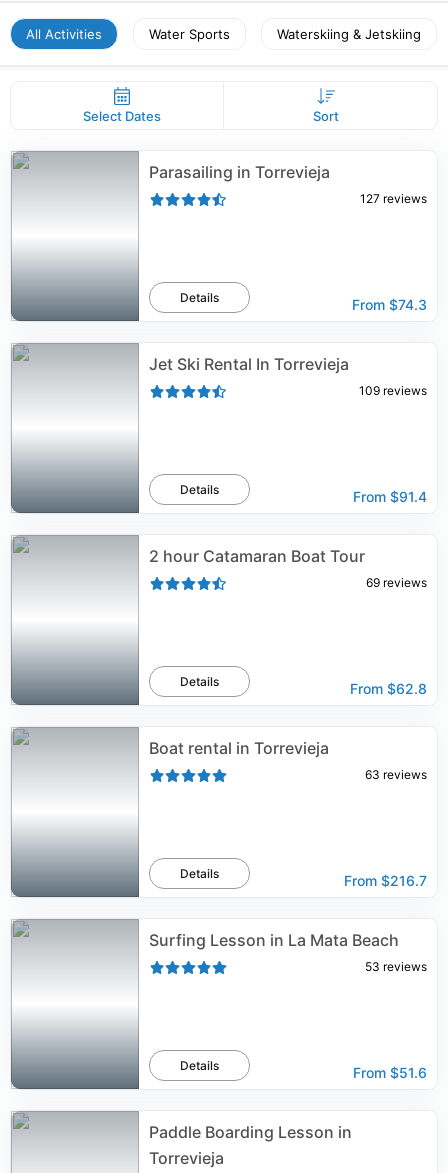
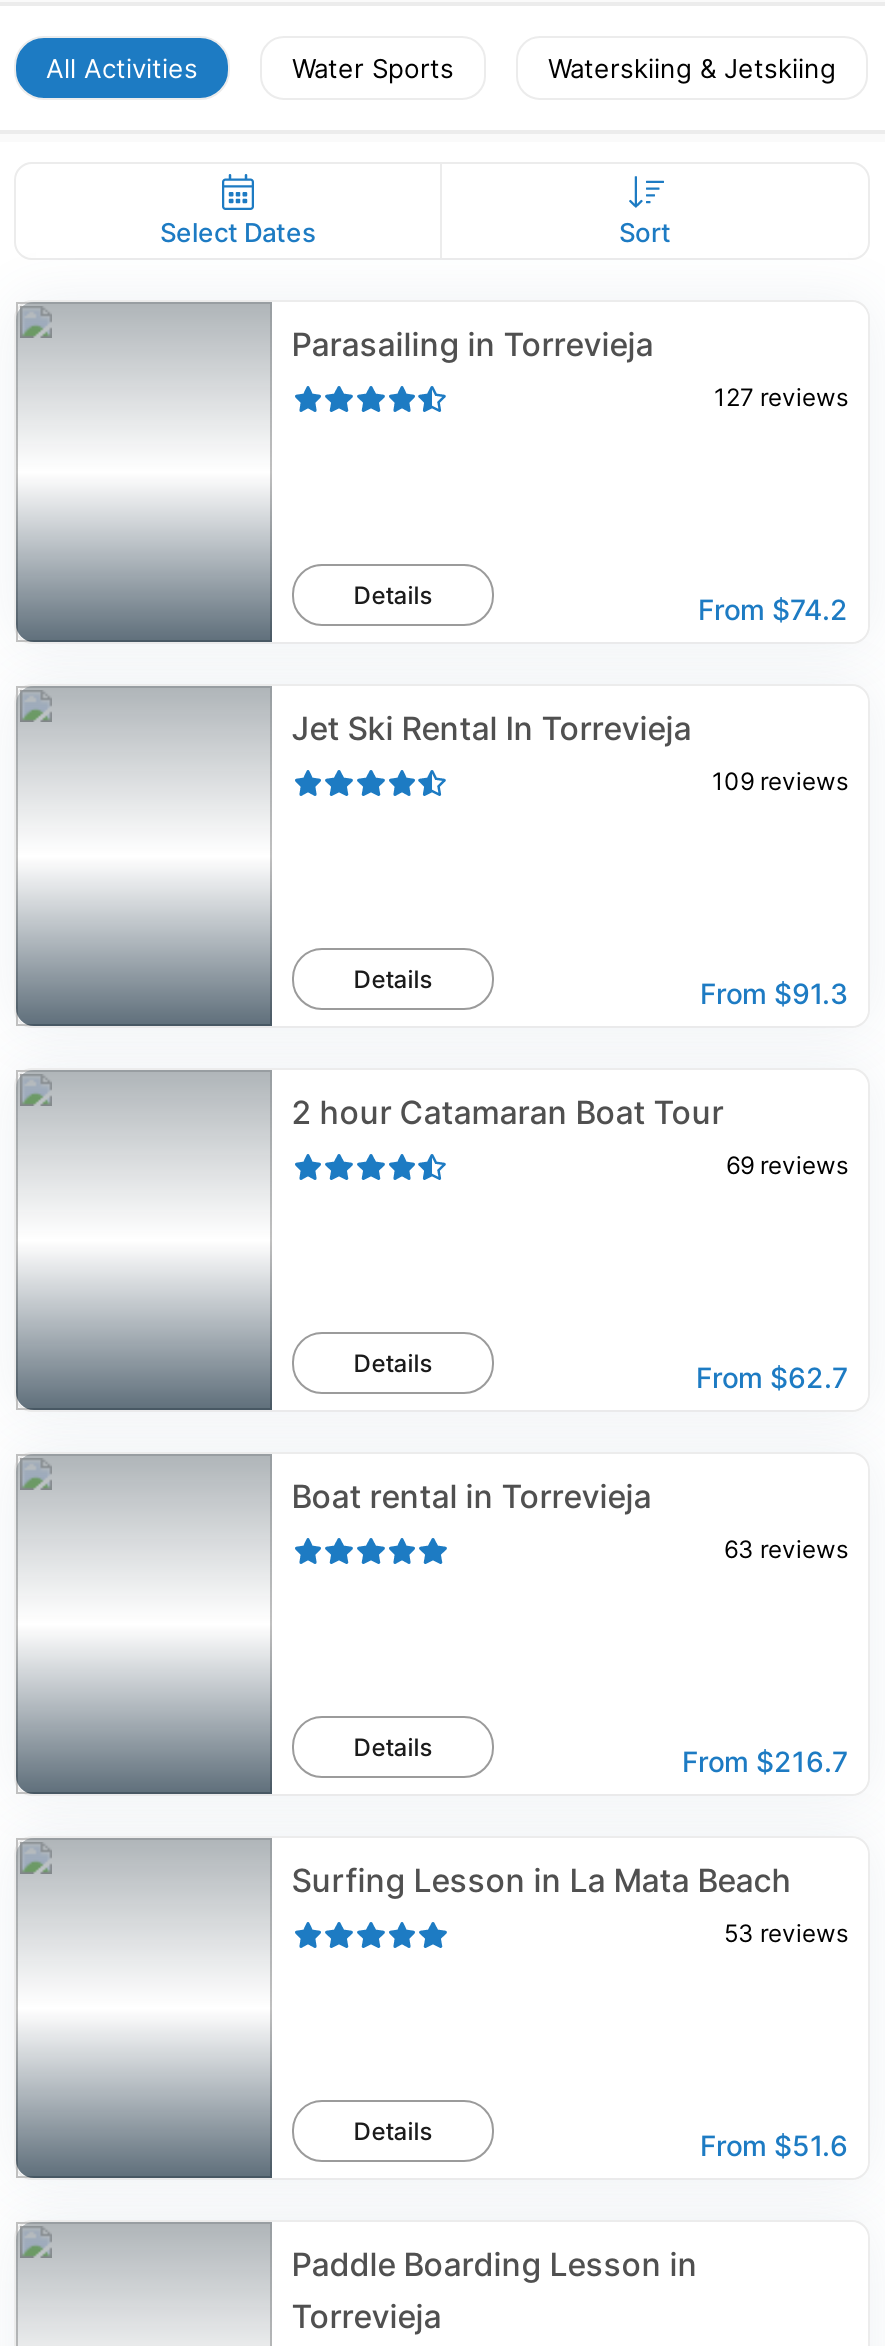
- From $74.3
+ From $74.2

- From $91.4
+ From $91.3

- From $62.8
+ From $62.7
